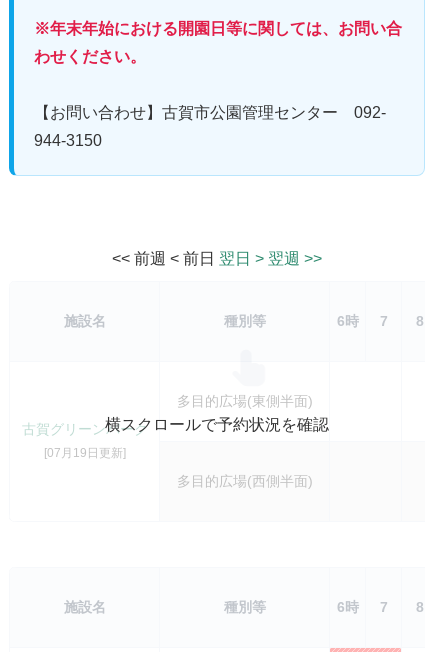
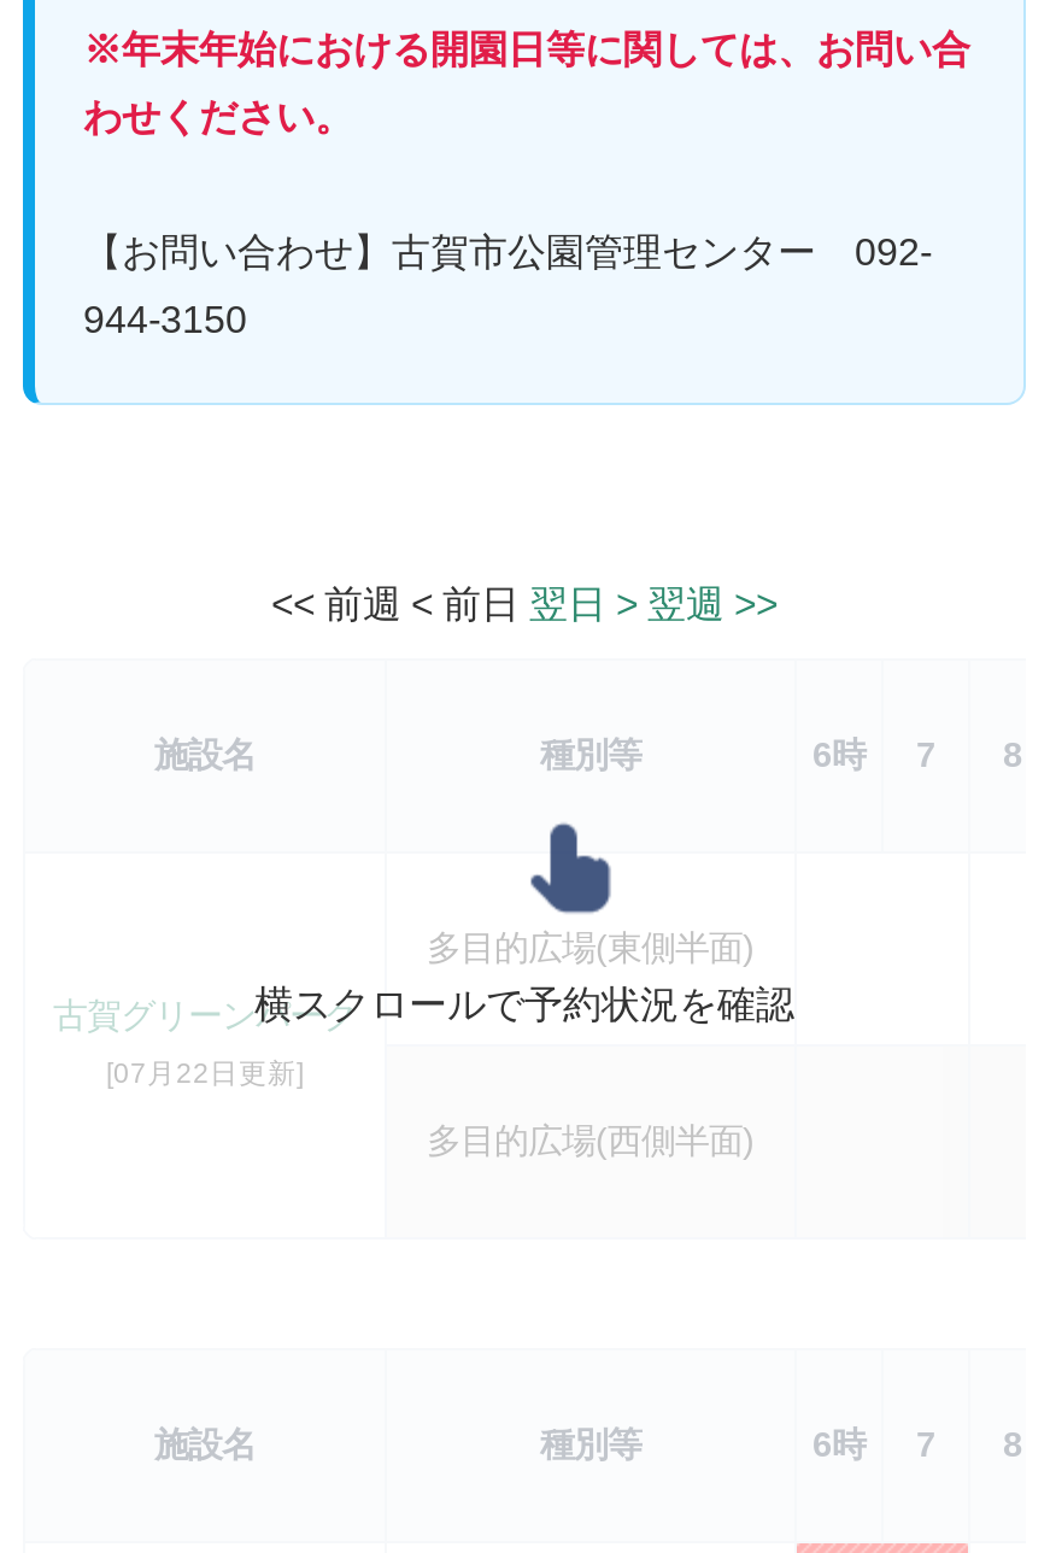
+ [image]

- [07月19日更新]
+ [07月22日更新]
